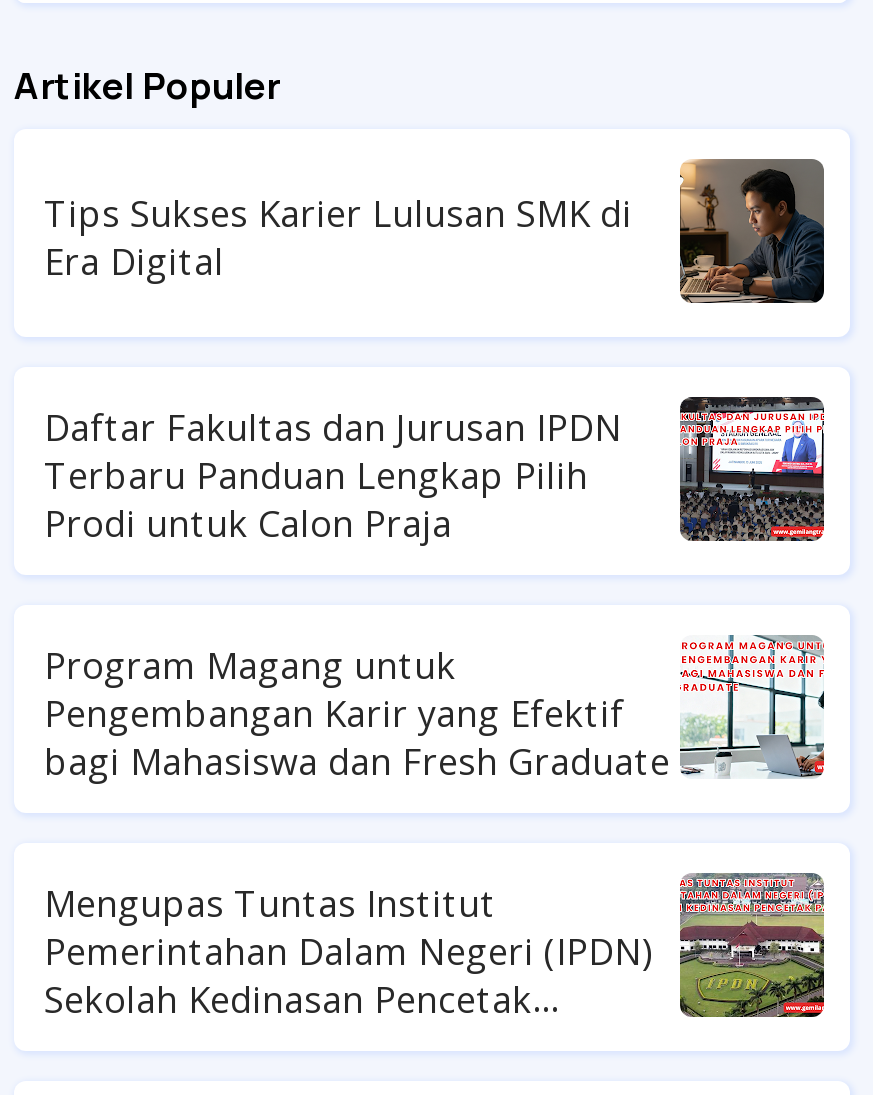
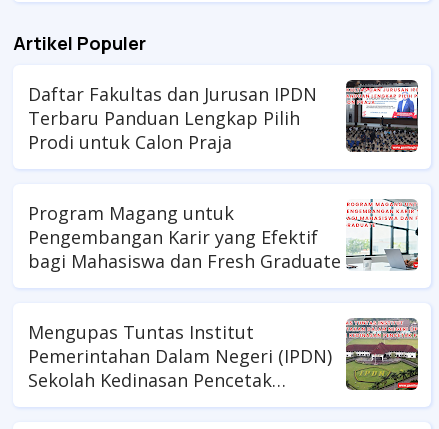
- [image]
- Tips Sukses Karier Lulusan SMK di
- Era Digital
